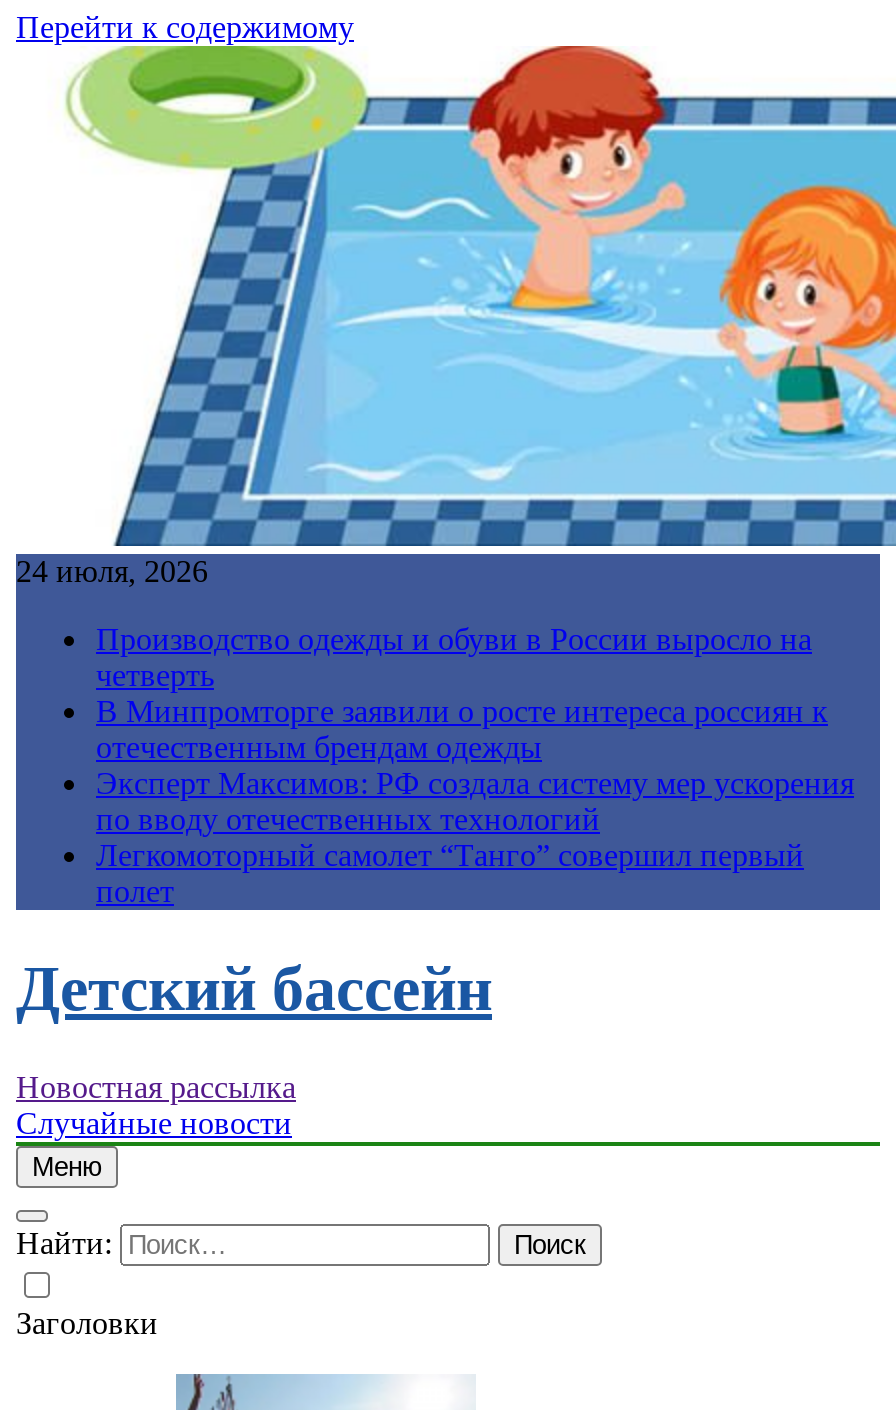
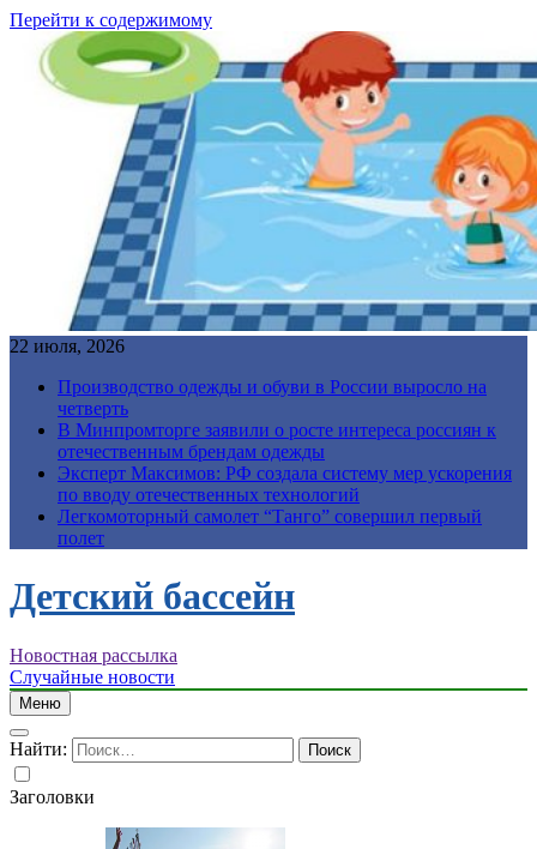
- 24 июля, 2026
+ 22 июля, 2026
